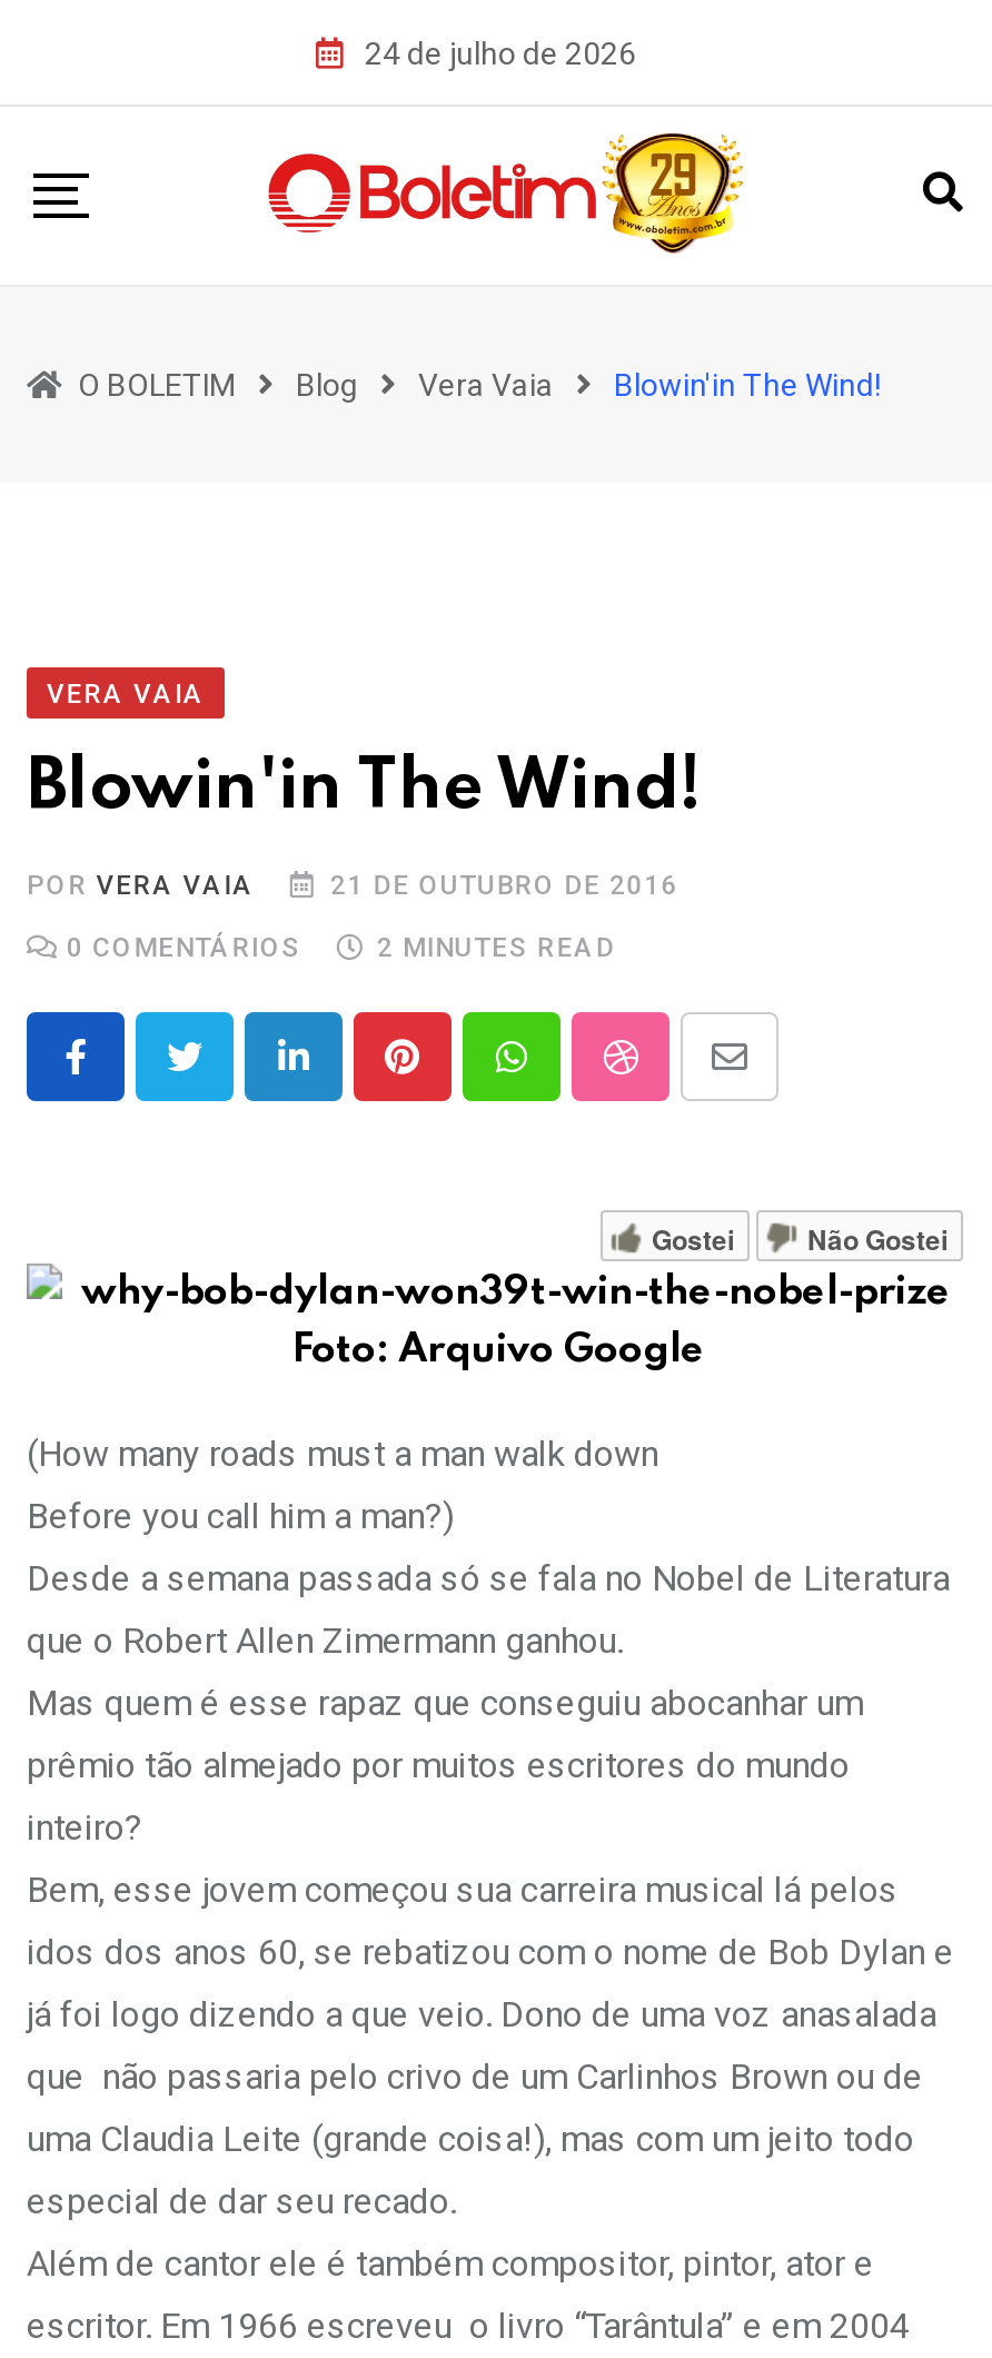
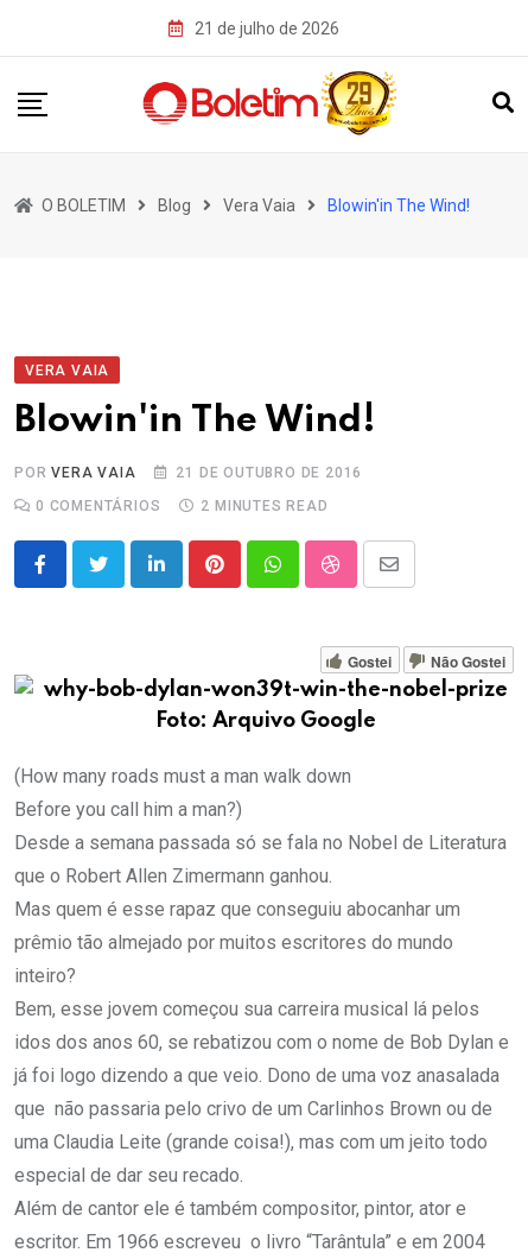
- 24 de julho de 2026
+ 21 de julho de 2026
